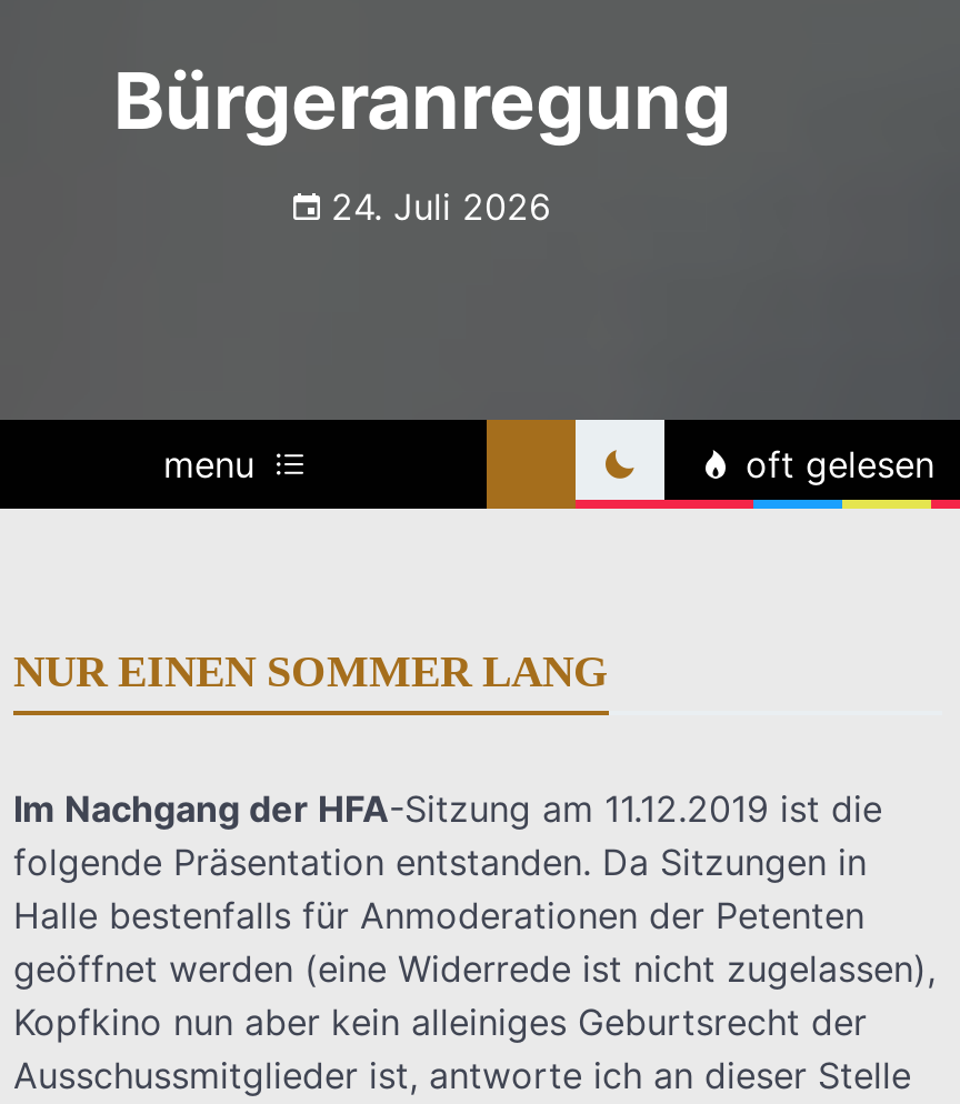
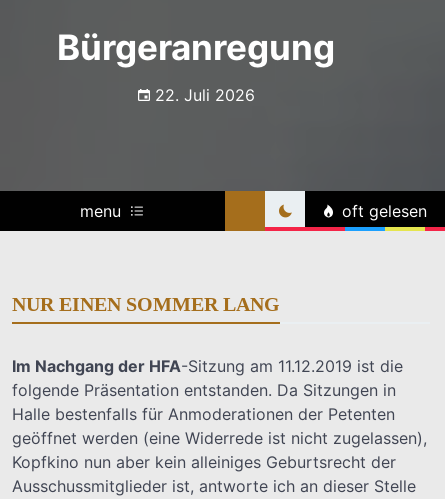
- 24. Juli 2026
+ 22. Juli 2026
